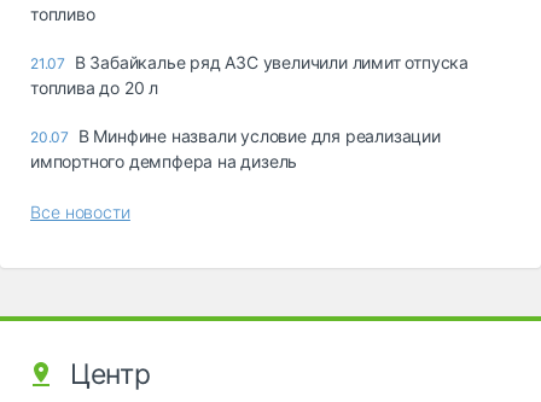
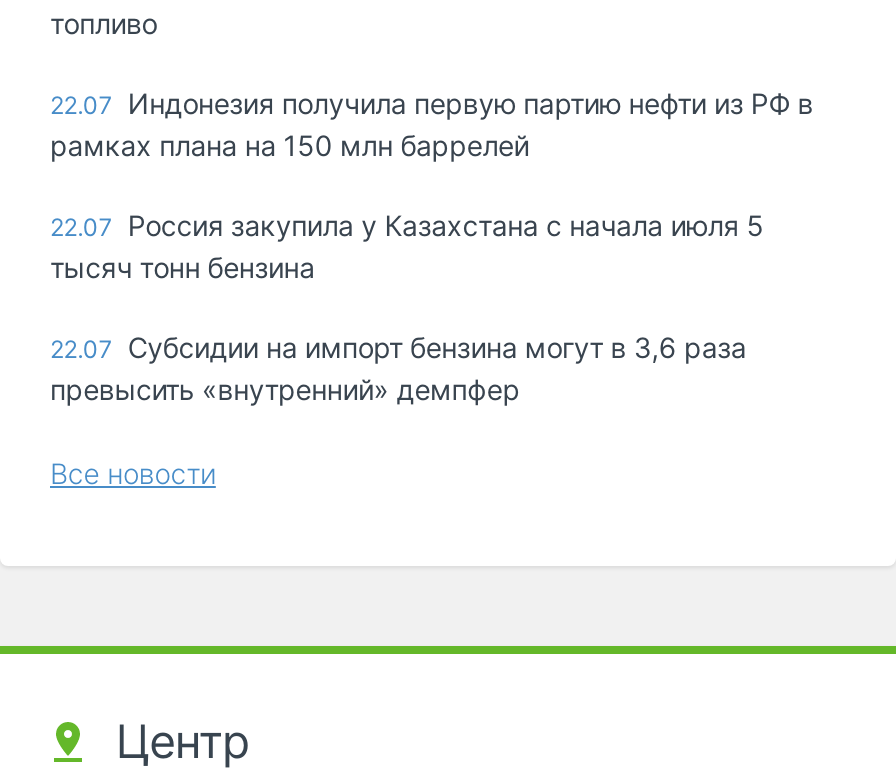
- 21.07 В Забайкалье ряд АЗС увеличили лимит отпуска
- топлива до 20 л
- 20.07 В Минфине назвали условие для реализации
- импортного демпфера на дизель
+ 22.07 Индонезия получила первую партию нефти из РФ в
+ рамках плана на 150 млн баррелей
+ 22.07 Россия закупила у Казахстана с начала июля 5
+ тысяч тонн бензина
+ 22.07 Субсидии на импорт бензина могут в 3,6 раза
+ превысить «внутренний» демпфер
